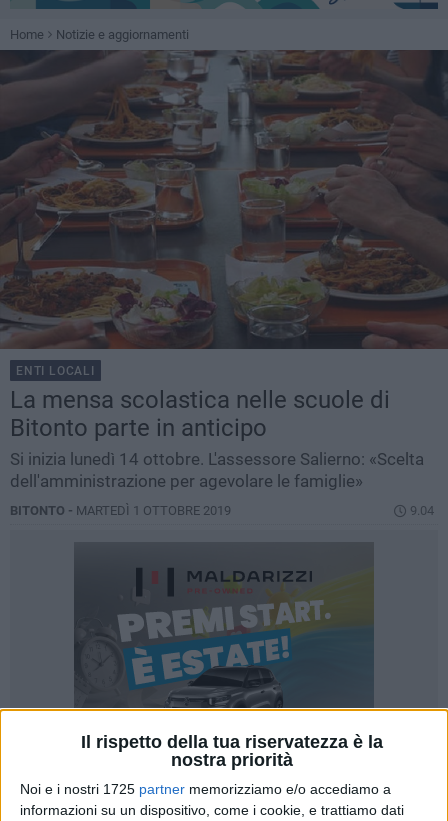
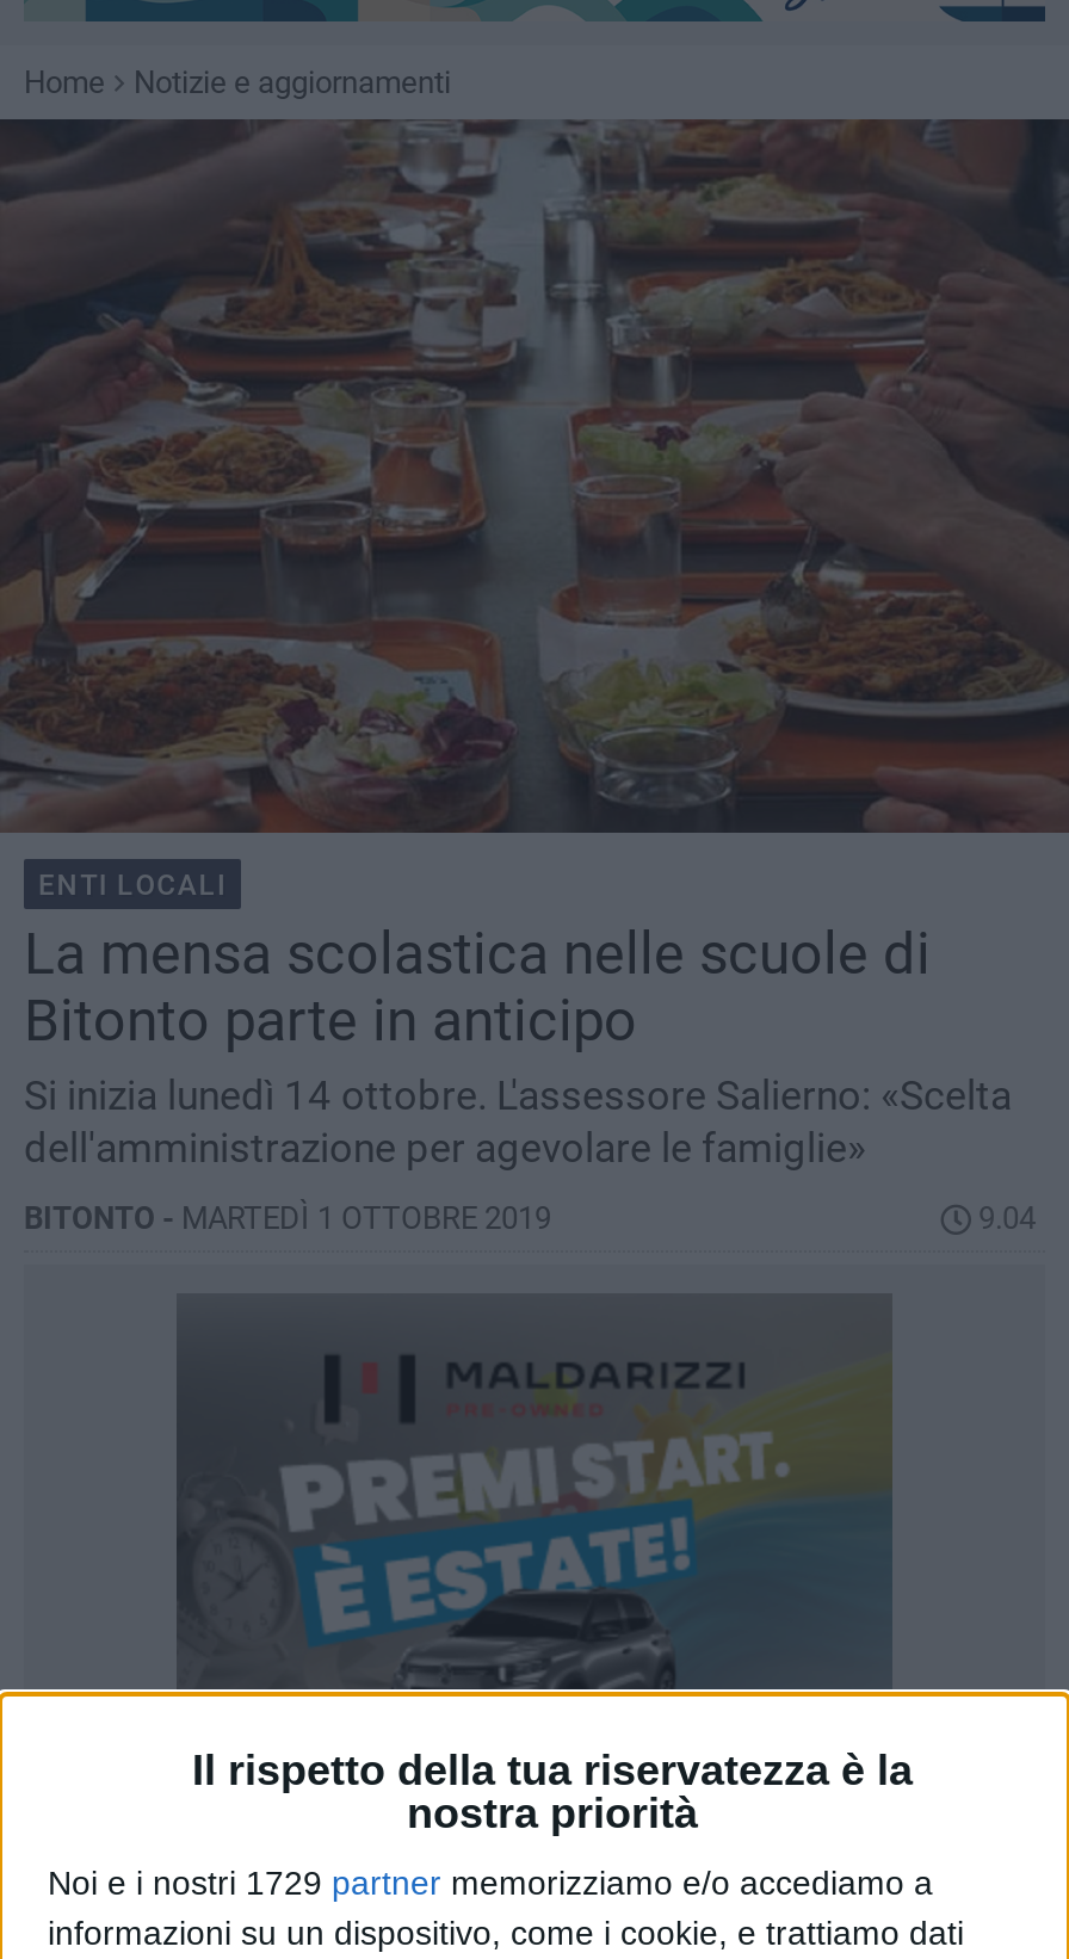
- Noi e i nostri 1725 partner memorizziamo e/o accediamo a
+ Noi e i nostri 1729 partner memorizziamo e/o accediamo a
